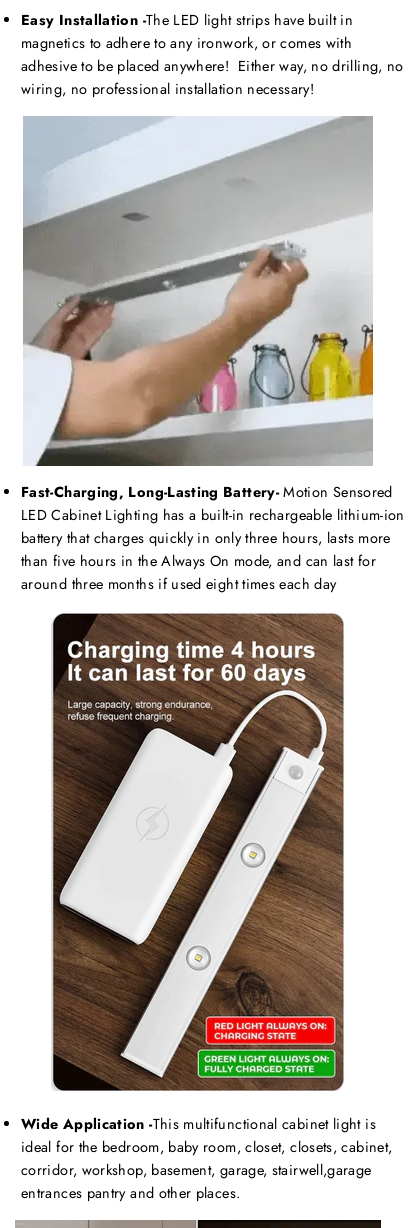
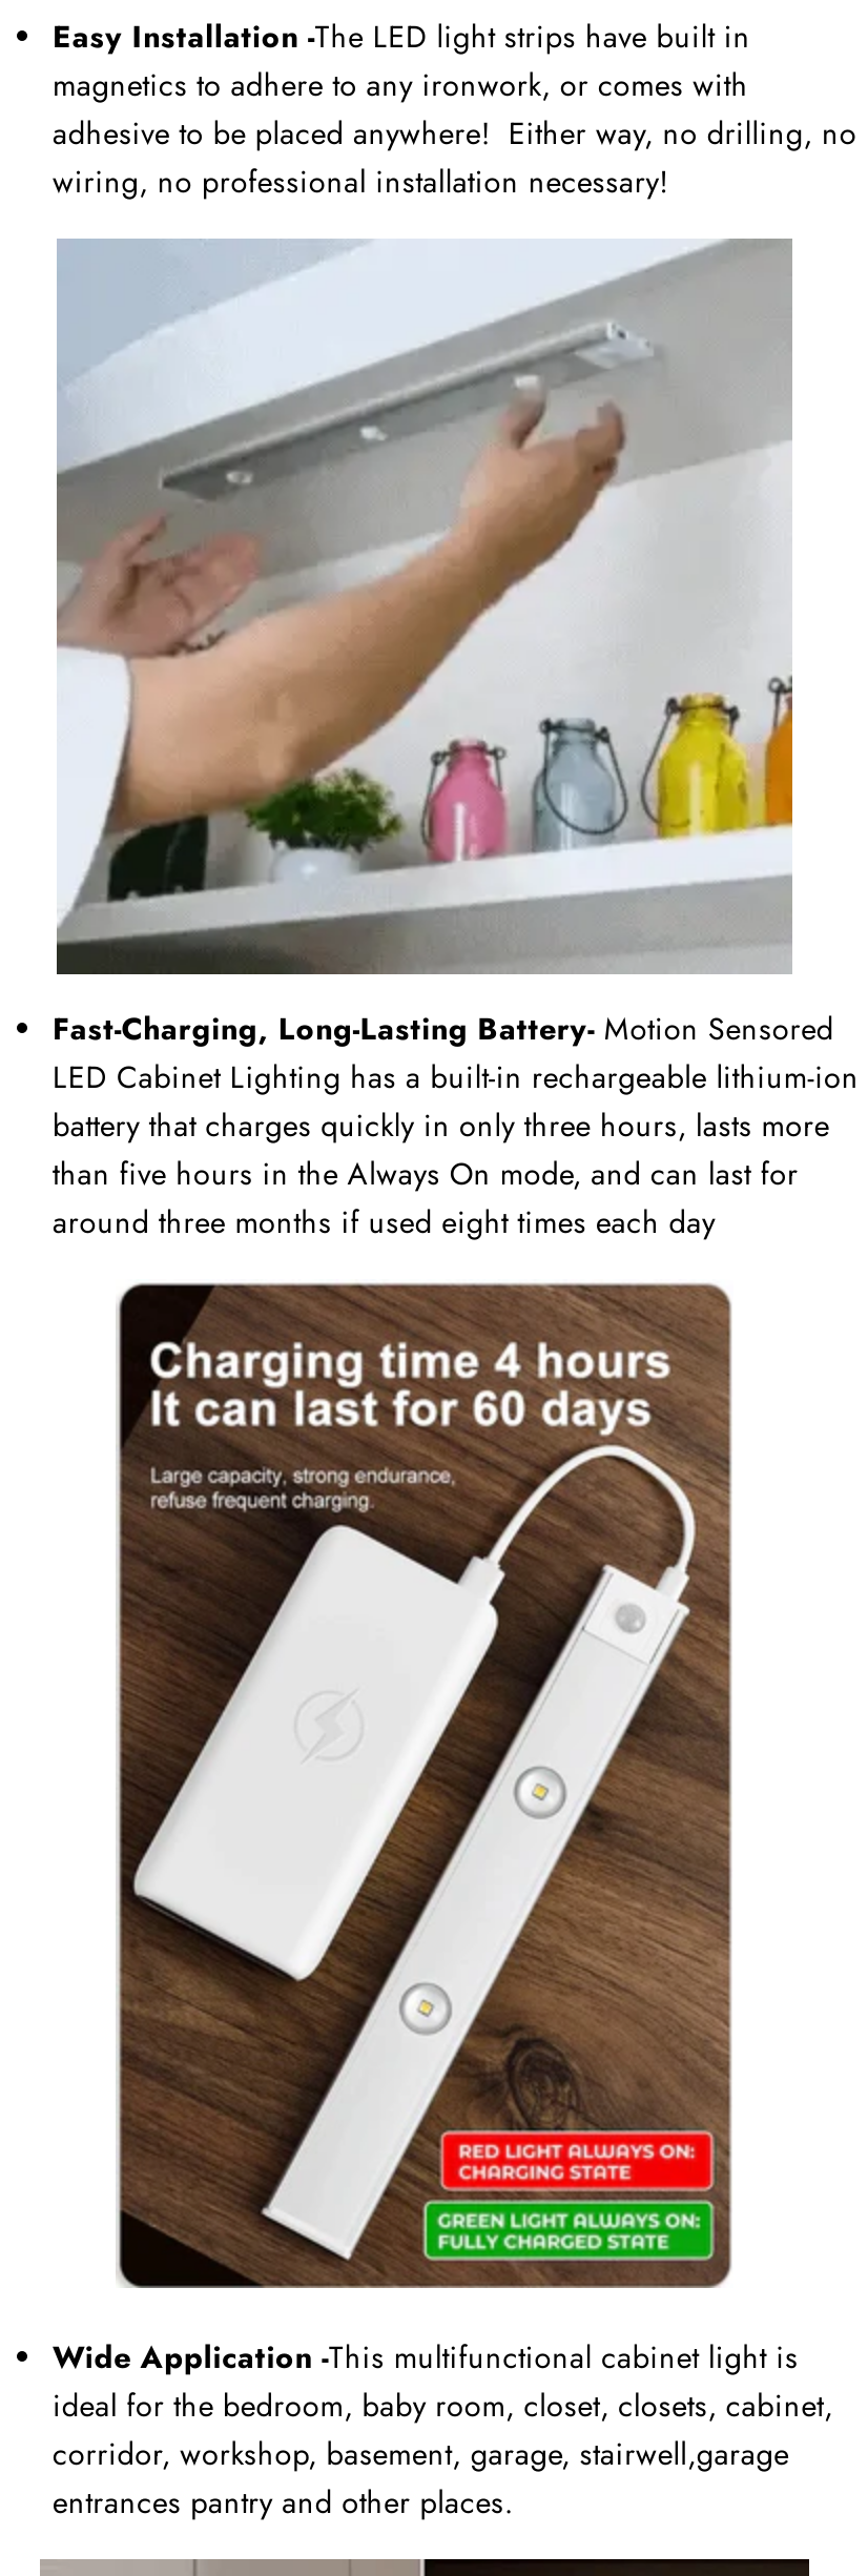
- [image]
+ [image]
